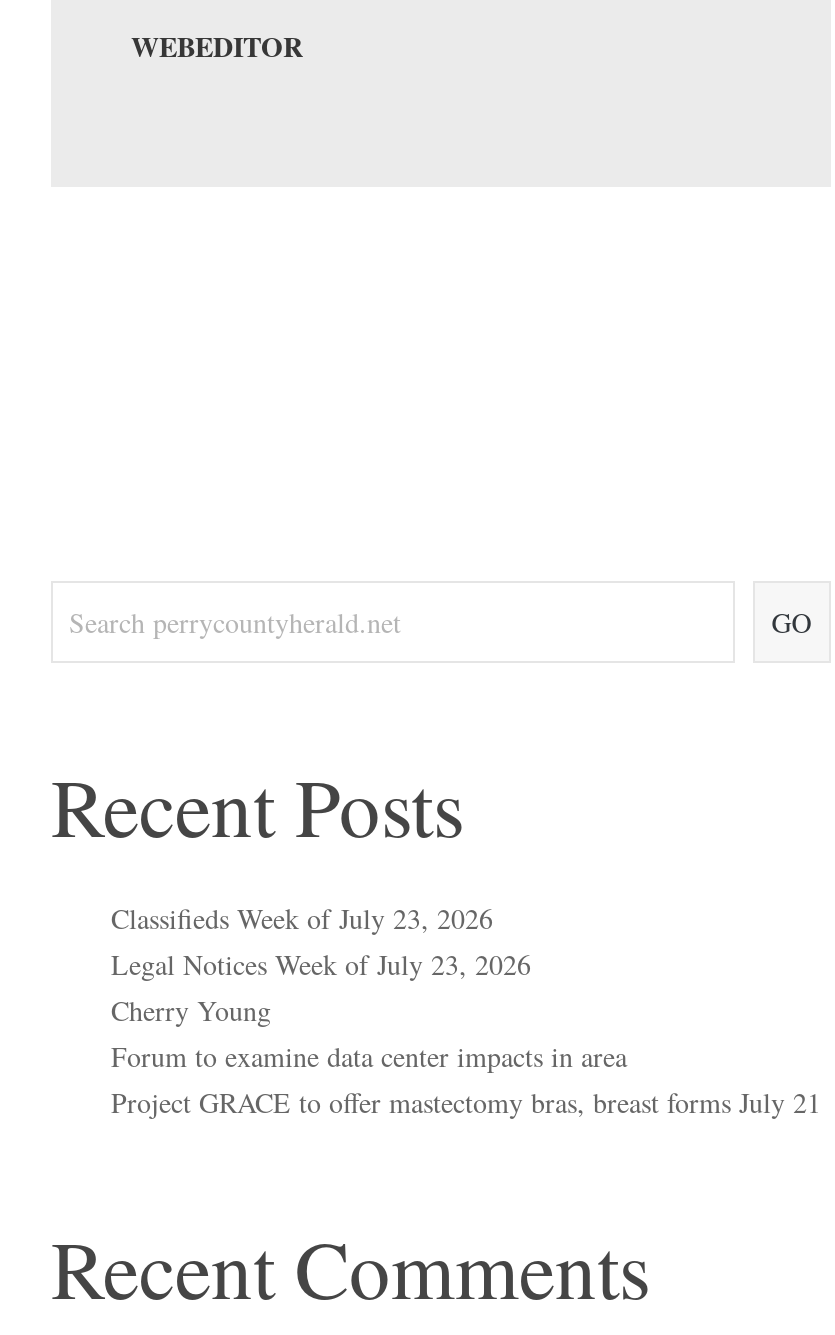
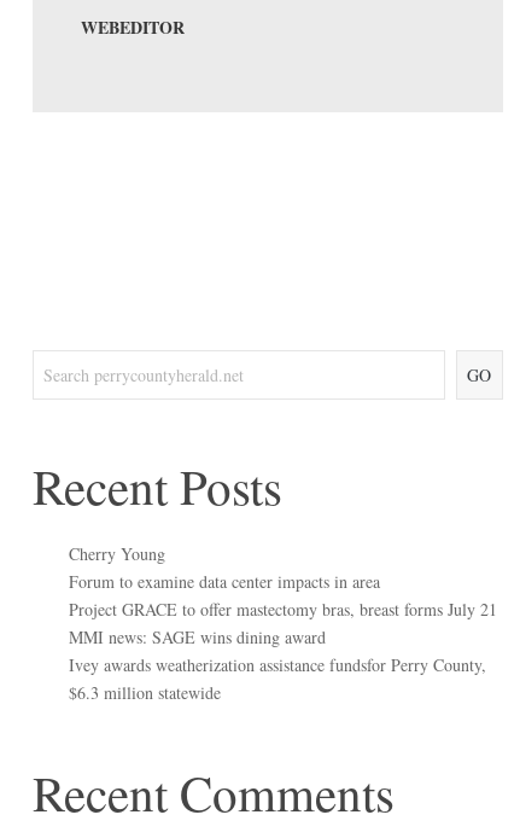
- Classifieds Week of July 23, 2026
- Legal Notices Week of July 23, 2026

moved up: Cherry Young | Forum to examine data center impacts in area | Project GRACE to offer mastectomy bras, breast forms July 21

+ MMI news: SAGE wins dining award
+ Ivey awards weatherization assistance fundsfor Perry County,
+ $6.3 million statewide
